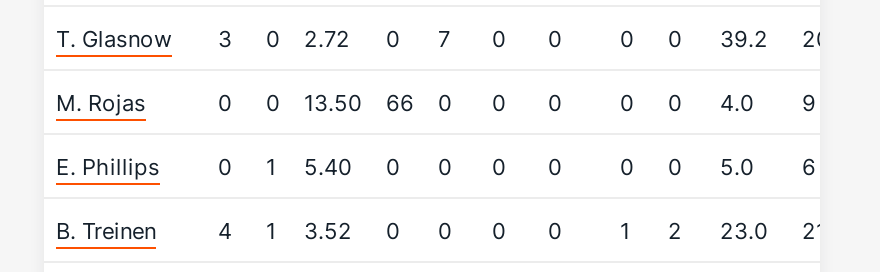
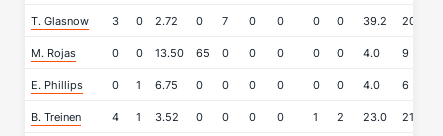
- 0 0 13.50 66 0 0 0
+ 0 0 13.50 65 0 0 0

- 0 1 5.40 0 0 0 0
+ 0 1 6.75 0 0 0 0

- 5.0
+ 4.0
